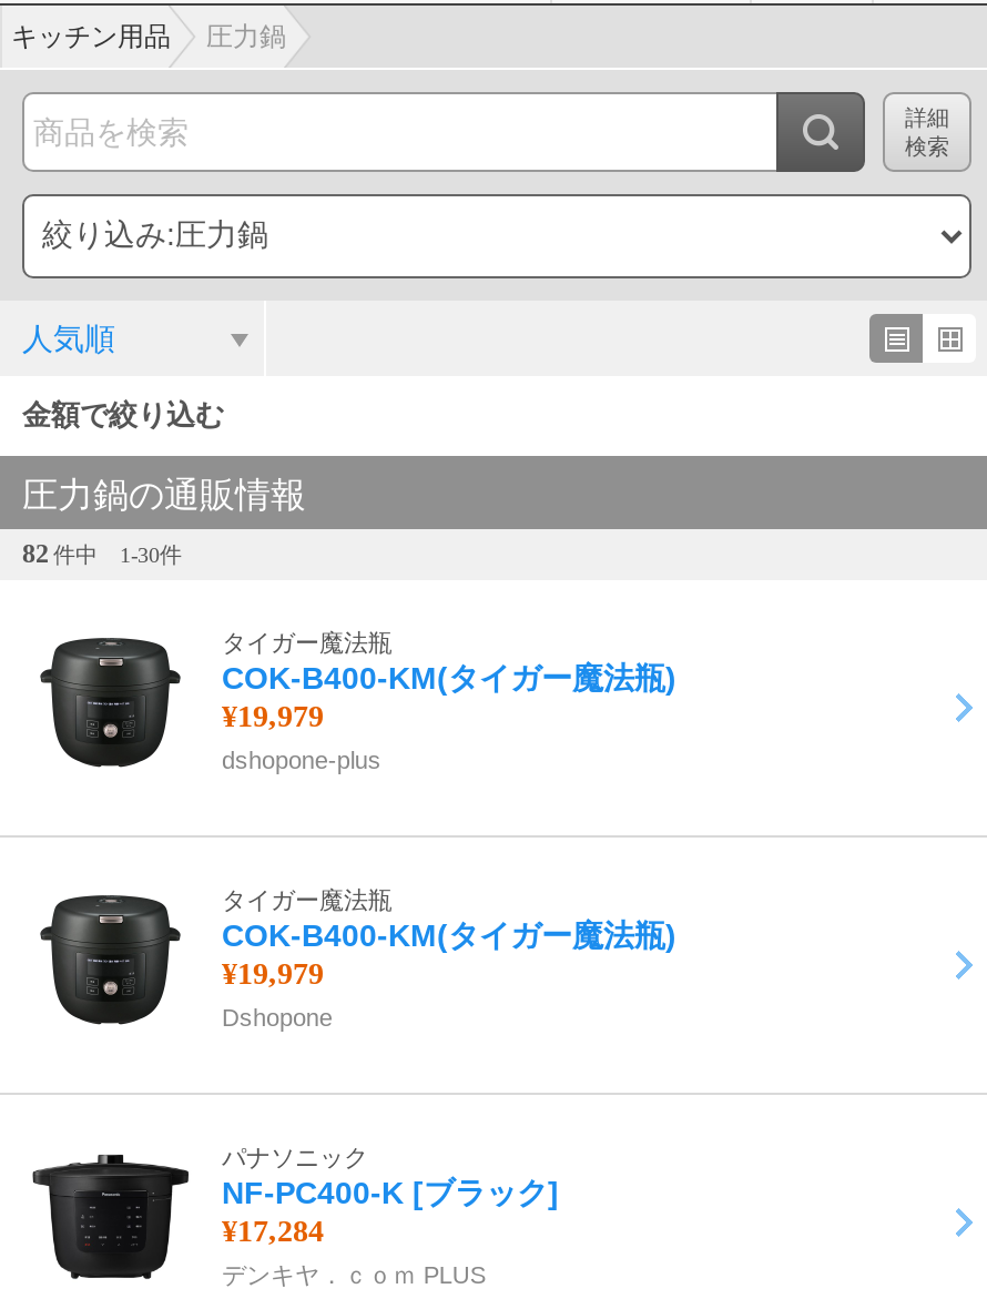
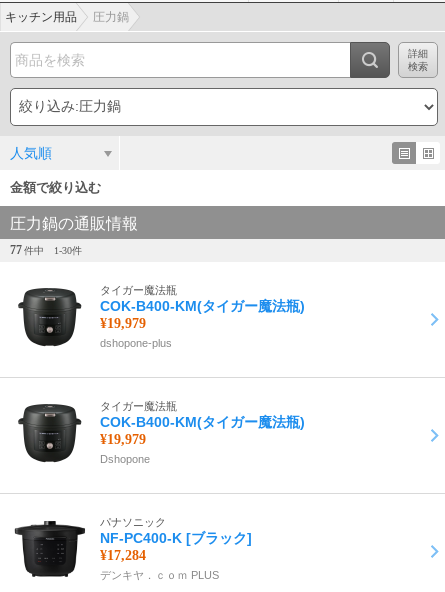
- 82 件中 1-30件
+ 77 件中 1-30件
